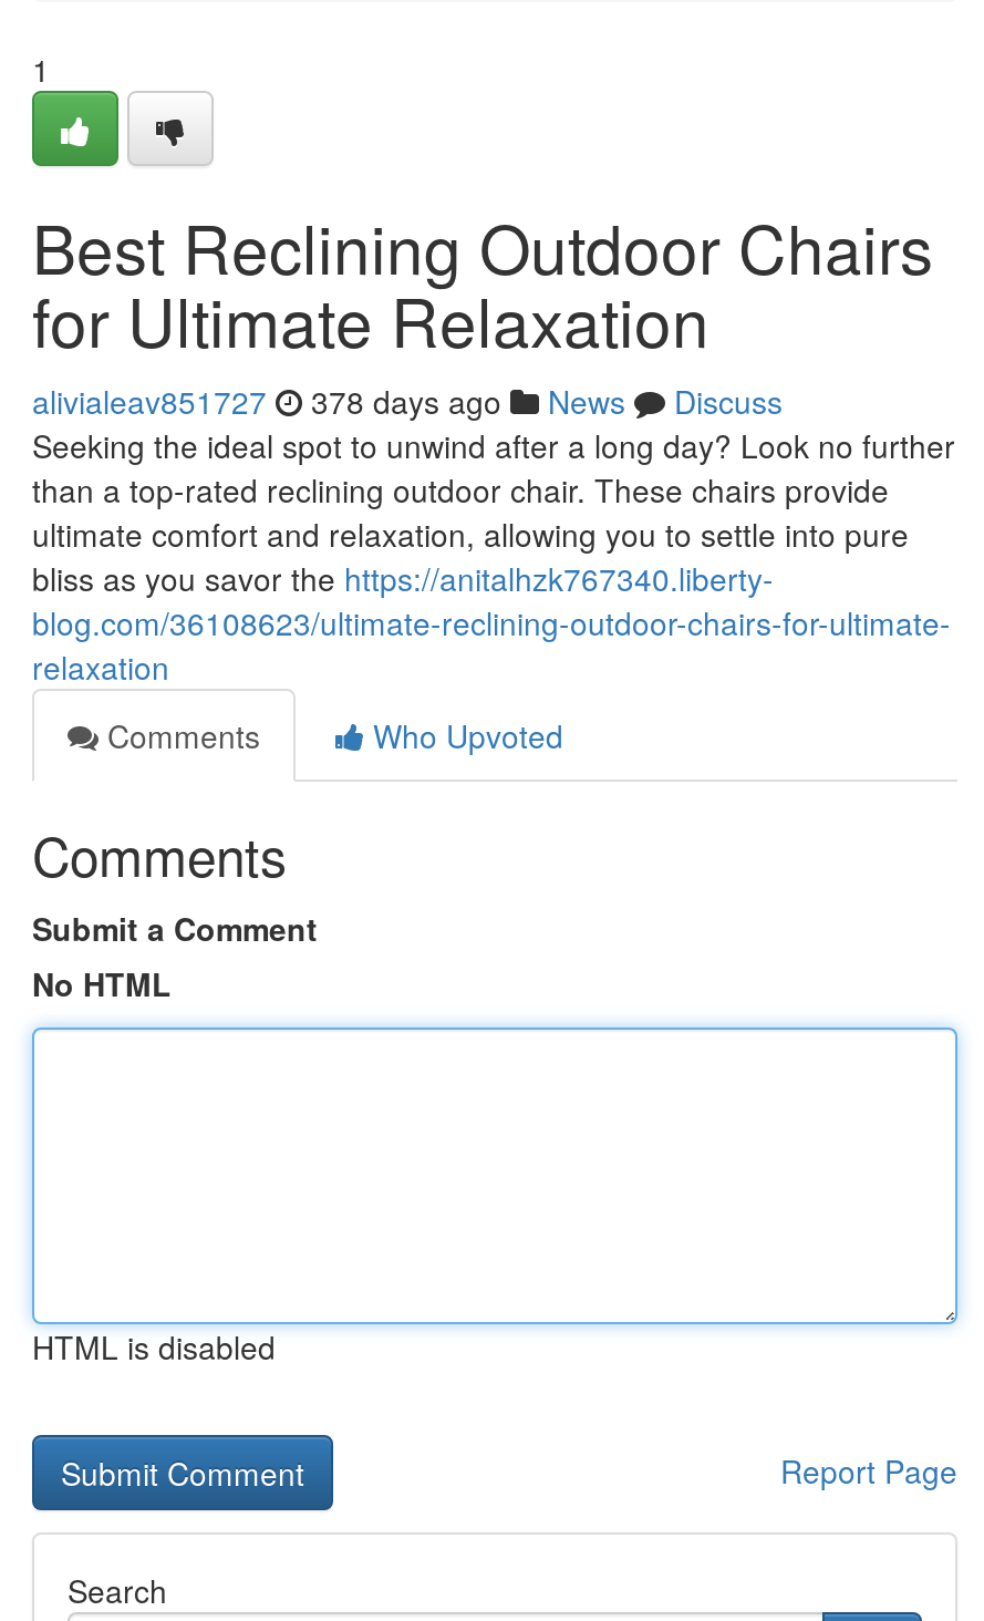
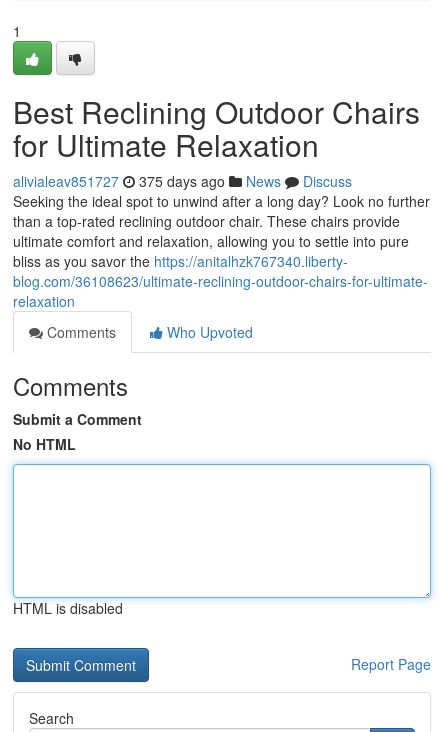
- alivialeav851727 378 days ago News Discuss
+ alivialeav851727 375 days ago News Discuss
